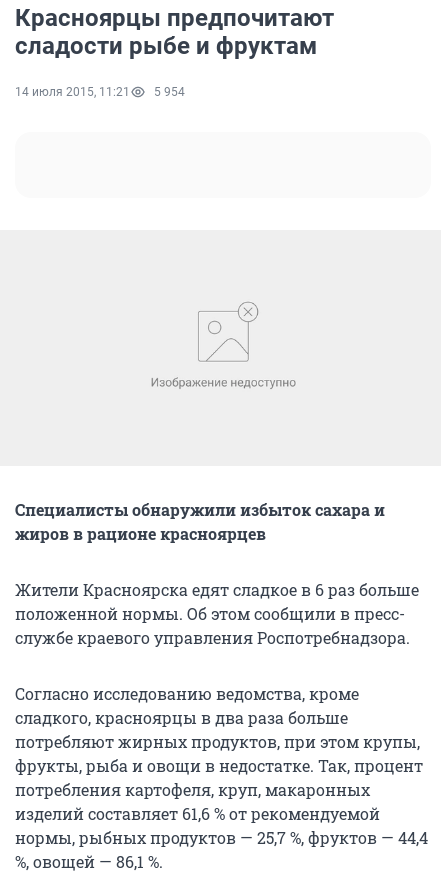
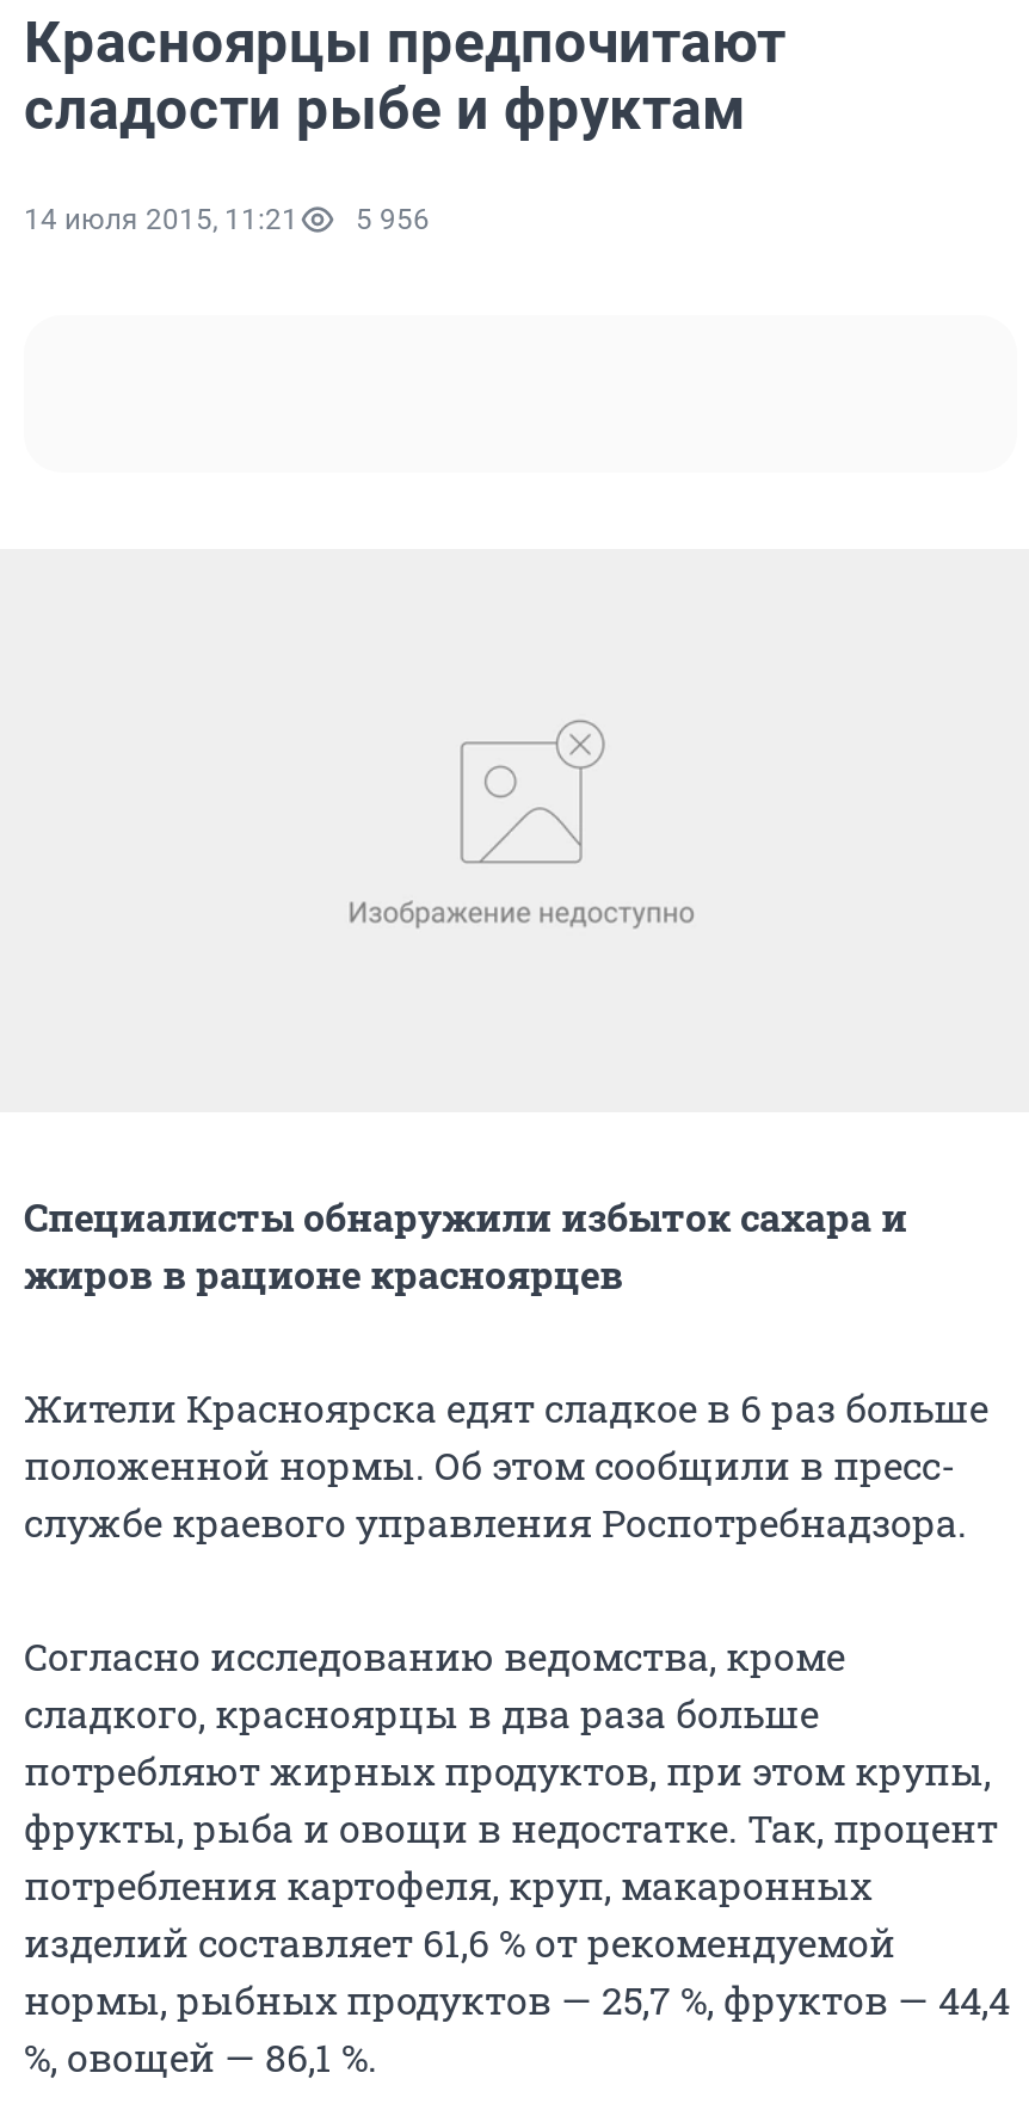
- 14 июля 2015, 11:21 5 954
+ 14 июля 2015, 11:21 5 956
